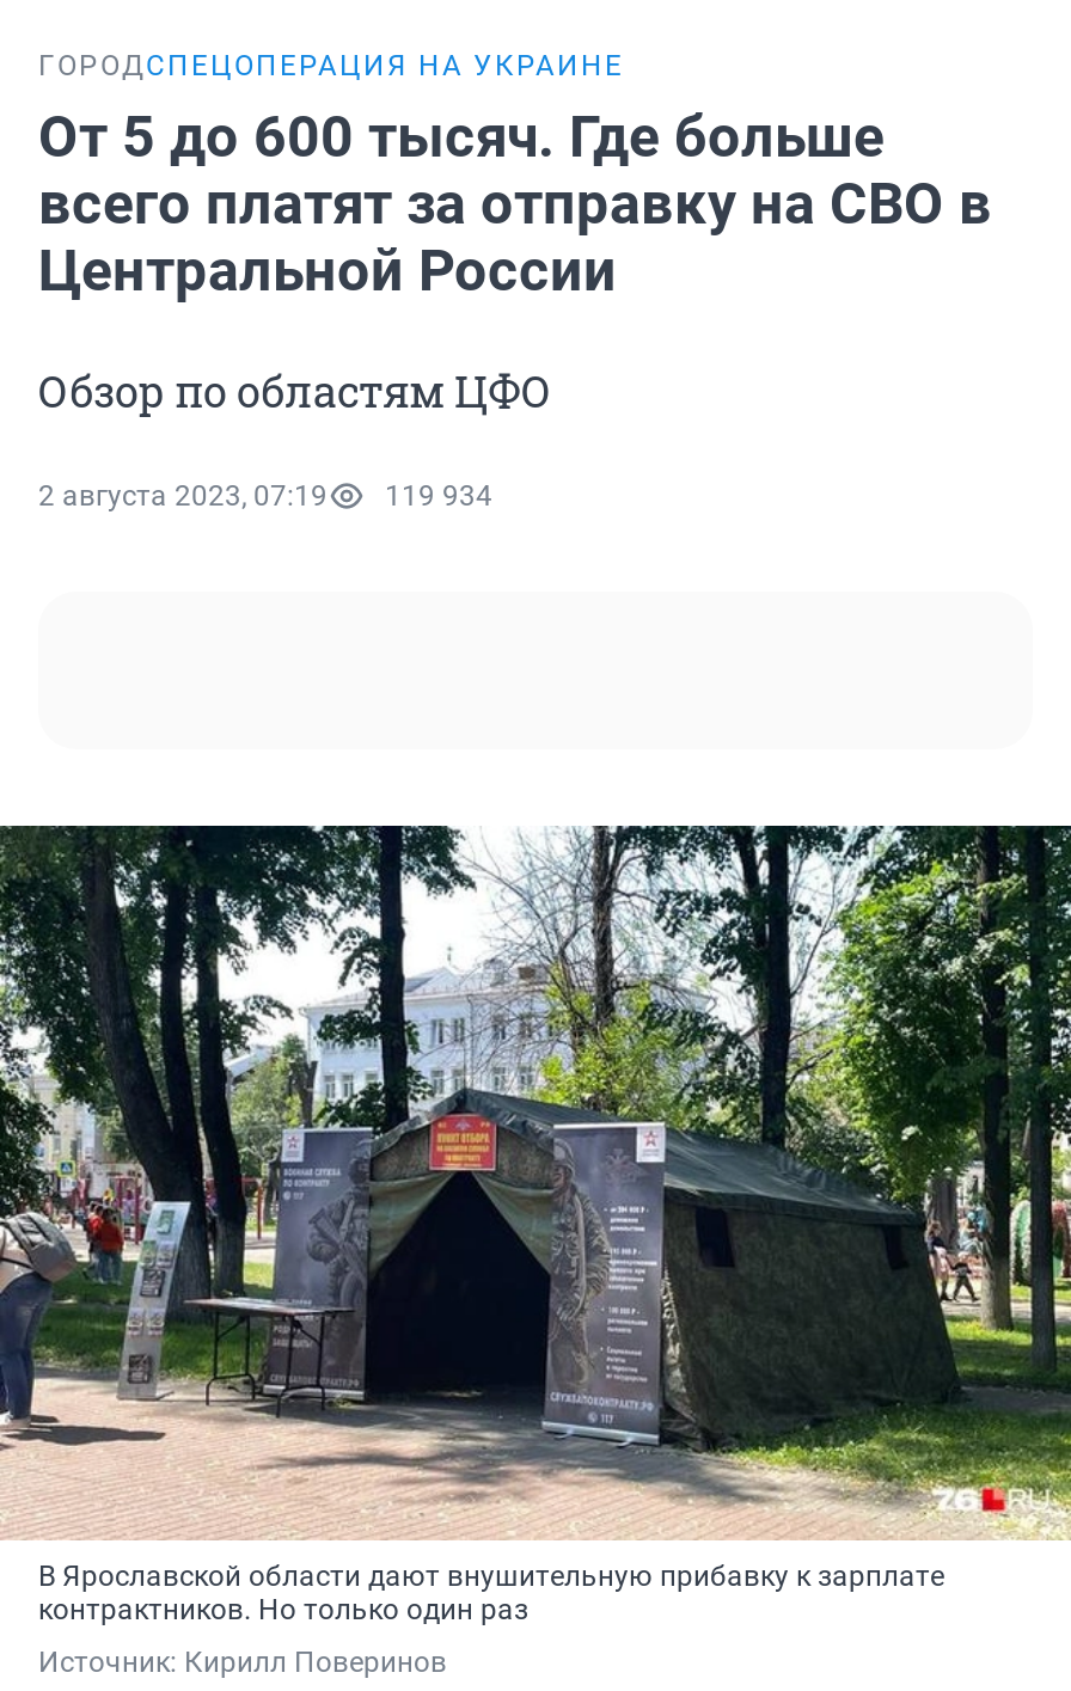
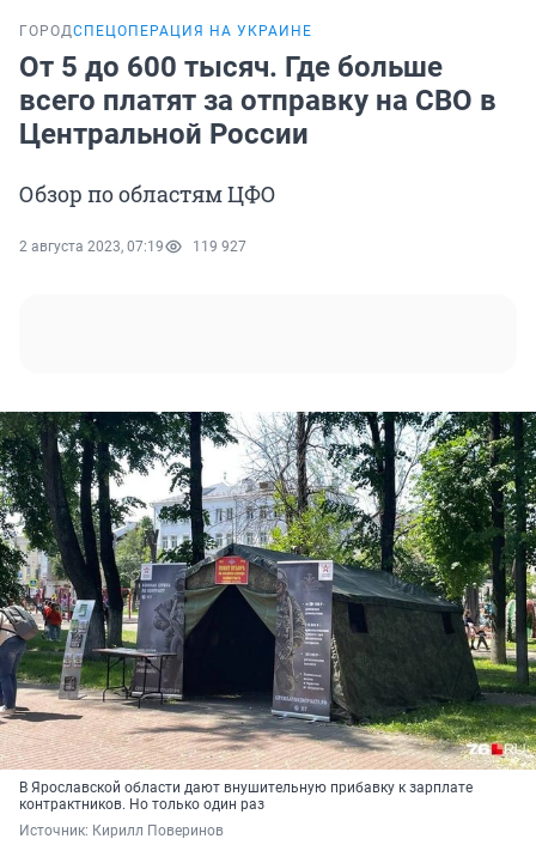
- 2 августа 2023, 07:19 119 934
+ 2 августа 2023, 07:19 119 927
